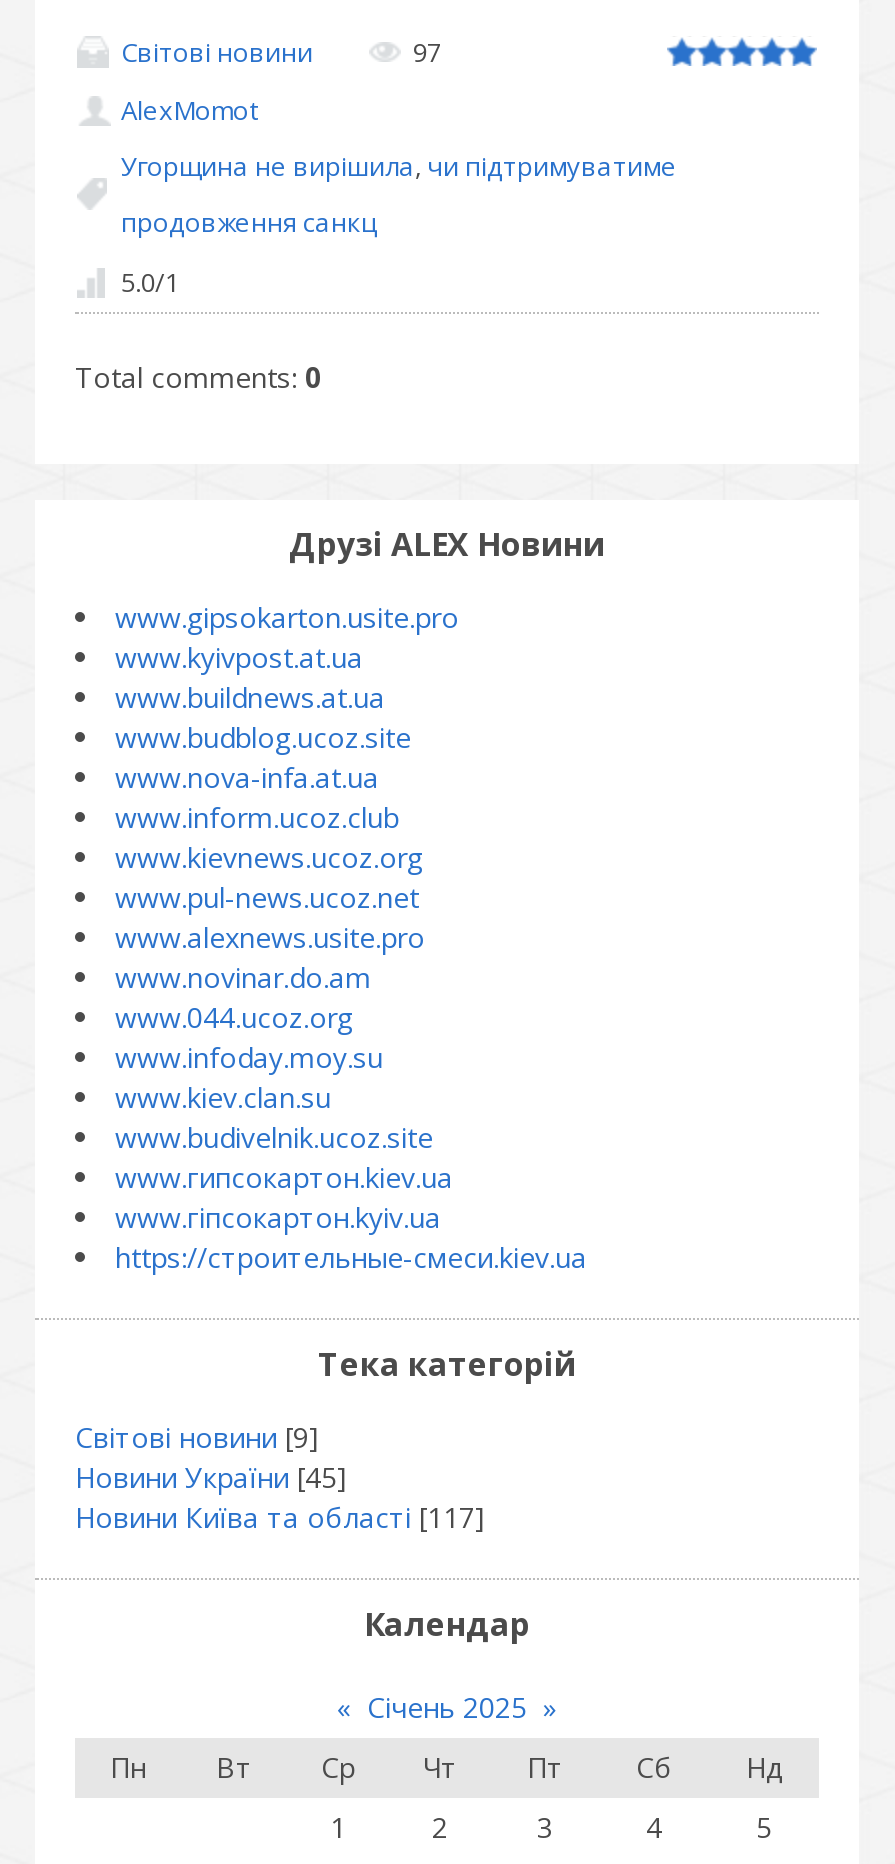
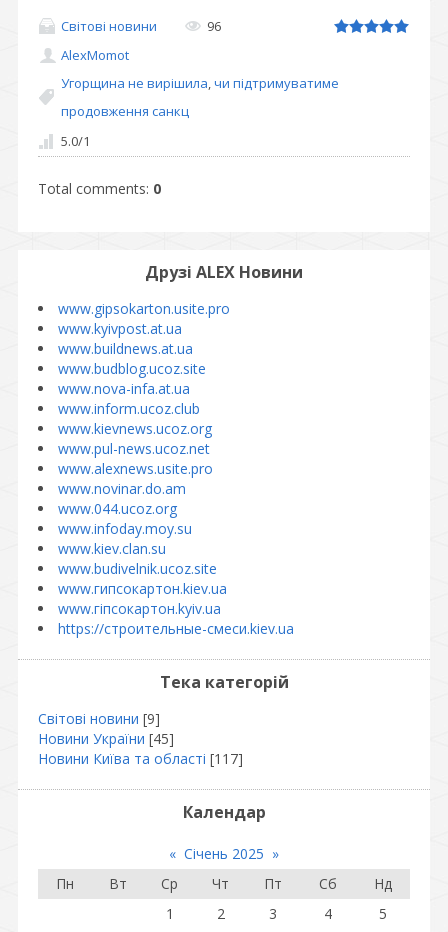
- 97
+ 96
